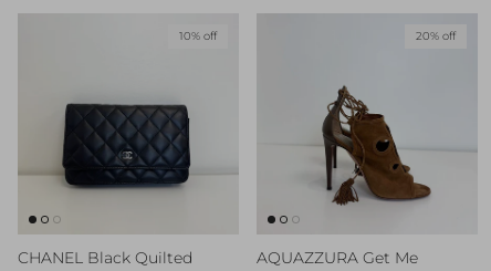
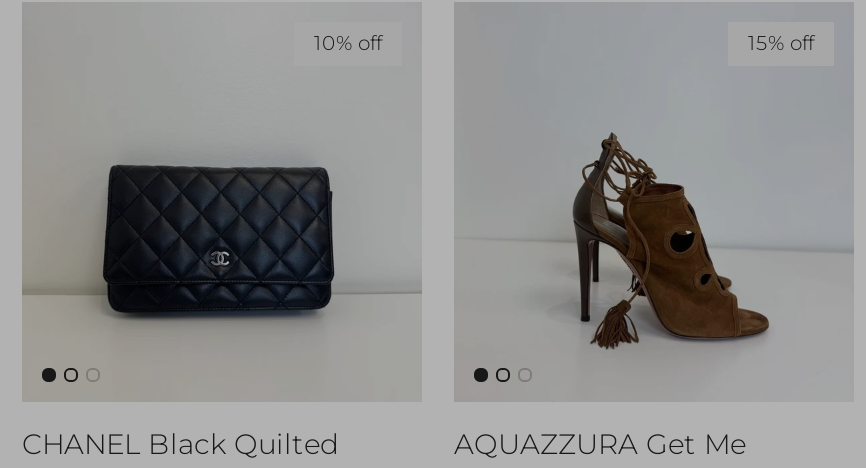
- 20% off
+ 15% off
